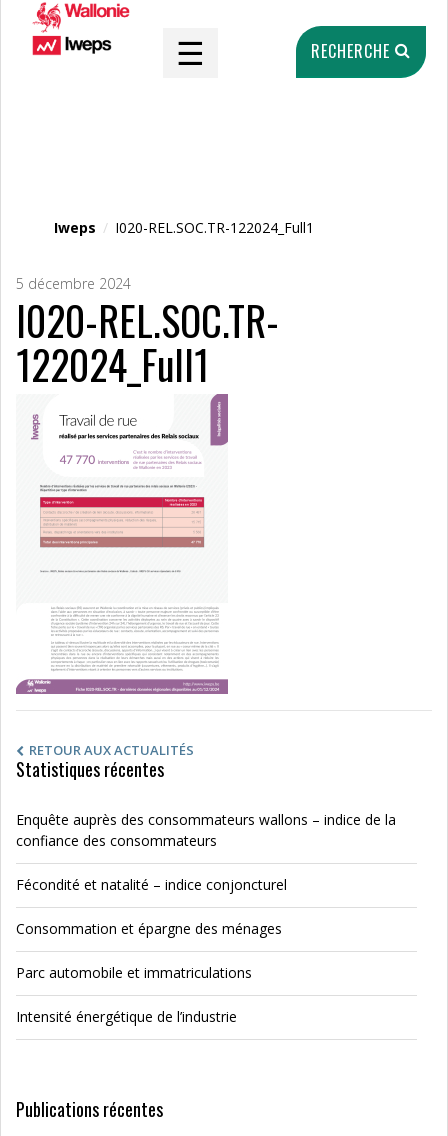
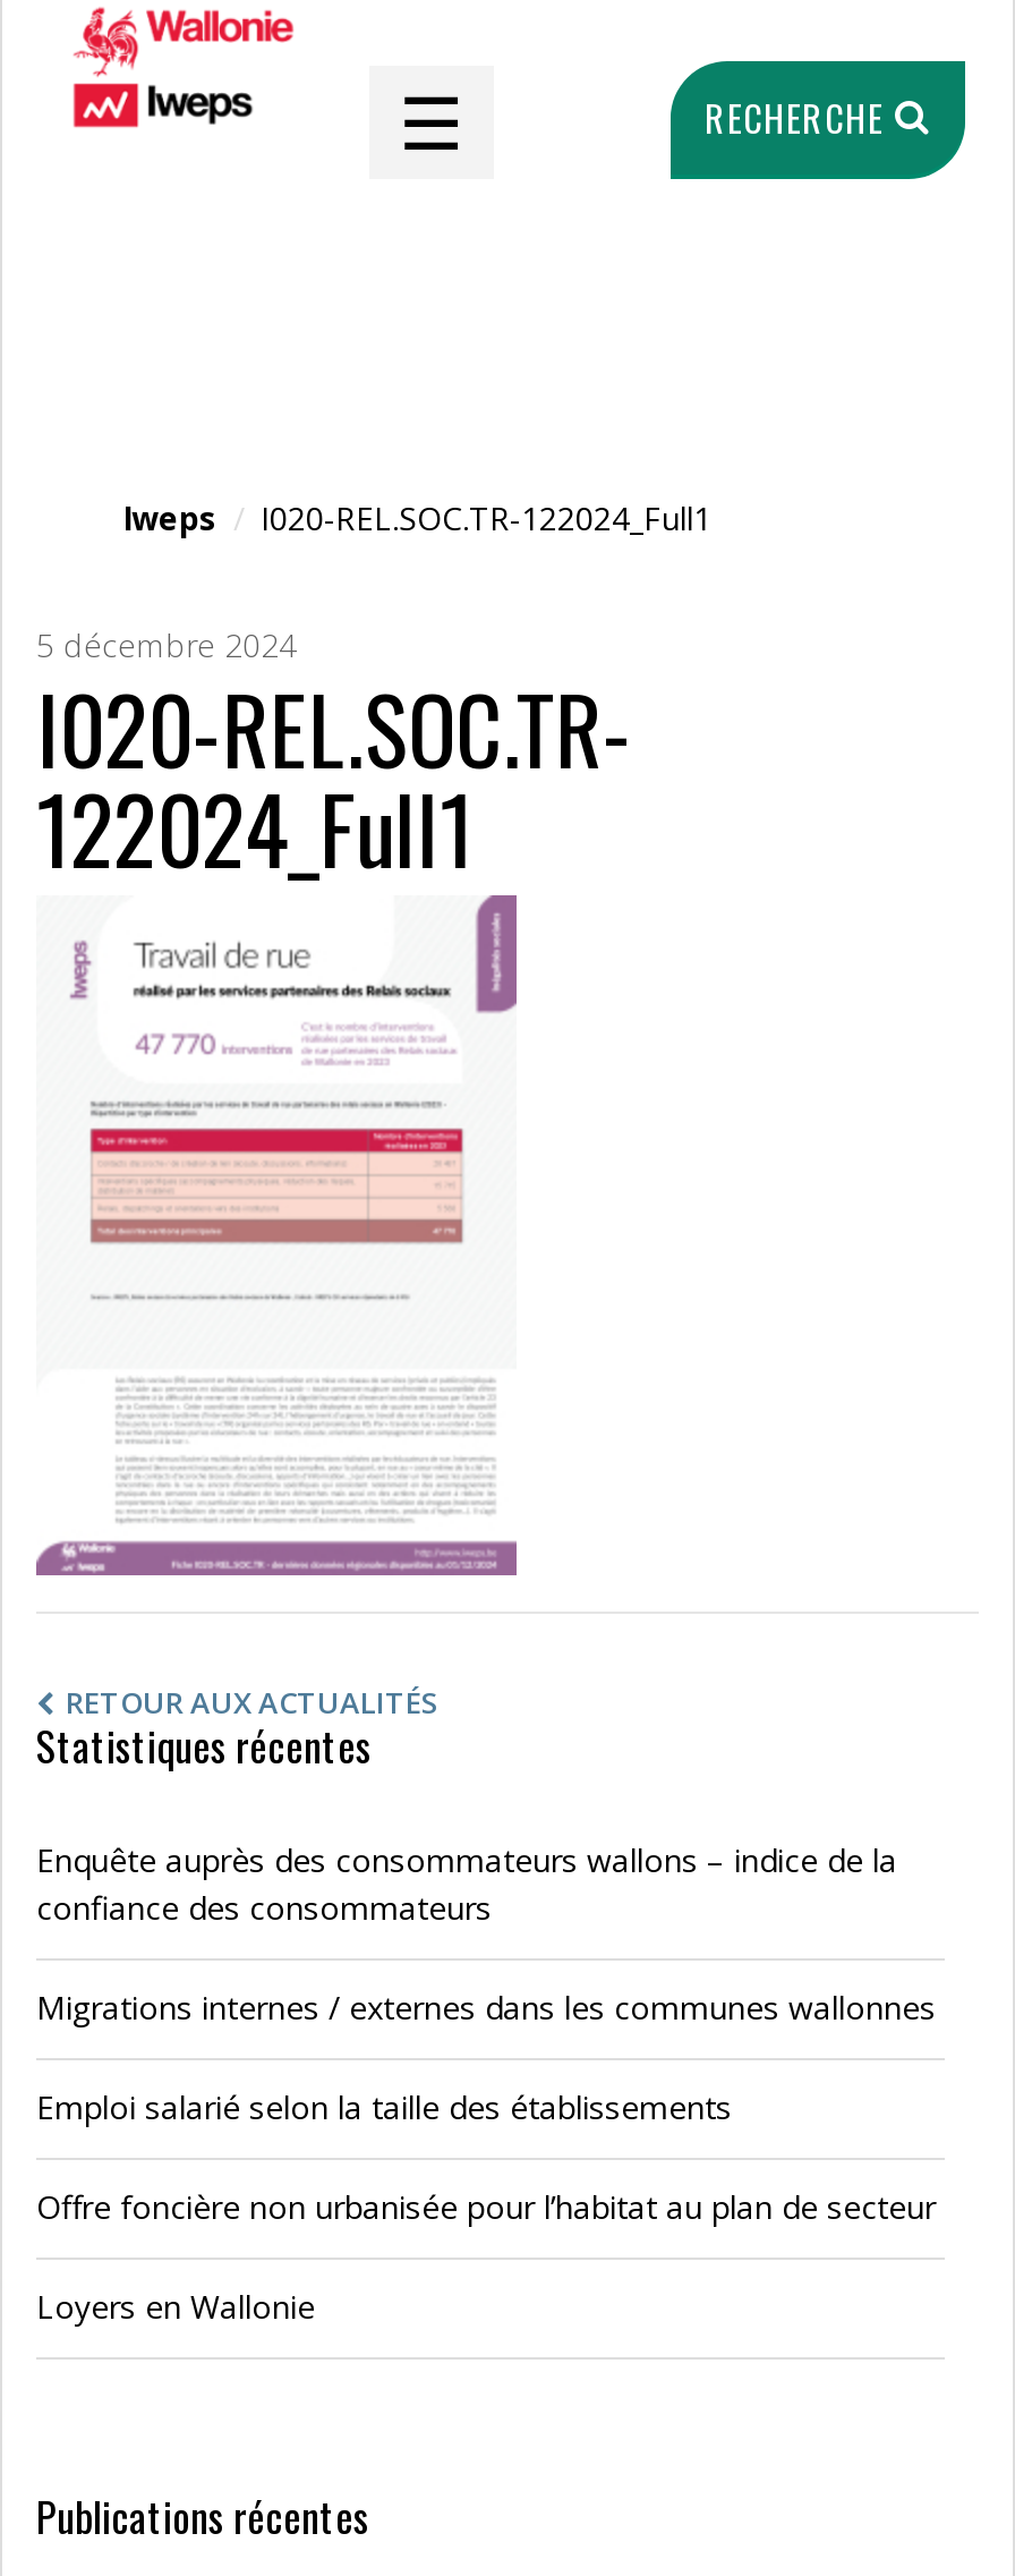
- Fécondité et natalité – indice conjoncturel
+ Migrations internes / externes dans les communes wallonnes

- Consommation et épargne des ménages
+ Emploi salarié selon la taille des établissements

- Parc automobile et immatriculations
+ Offre foncière non urbanisée pour l’habitat au plan de secteur

- Intensité énergétique de l’industrie
+ Loyers en Wallonie
